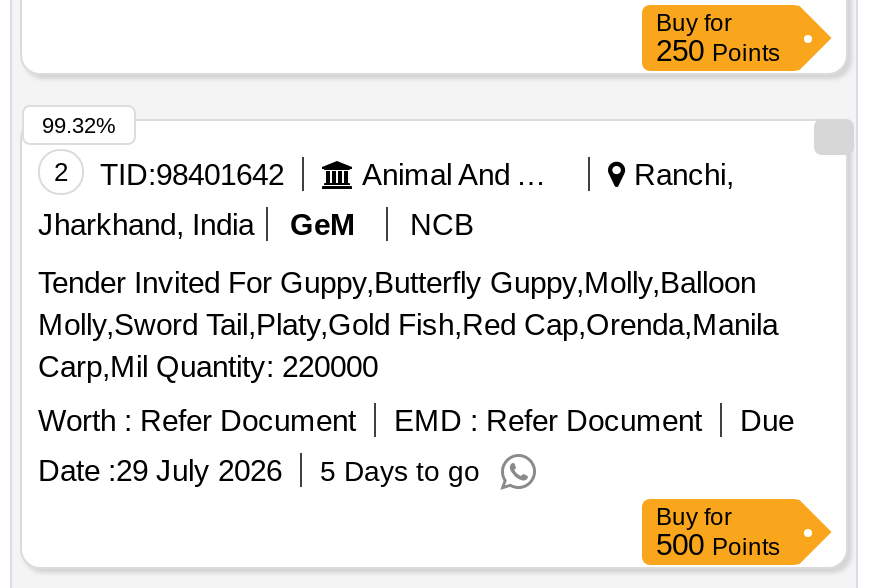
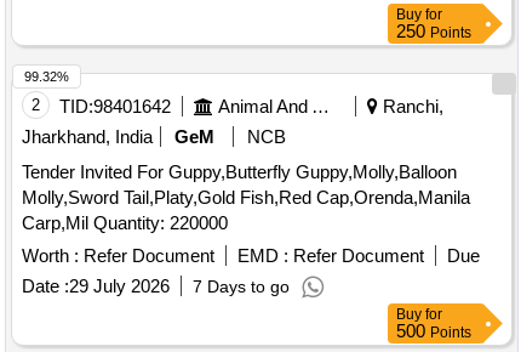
- Date : 29 July 2026 5 Days to go
+ Date : 29 July 2026 7 Days to go
